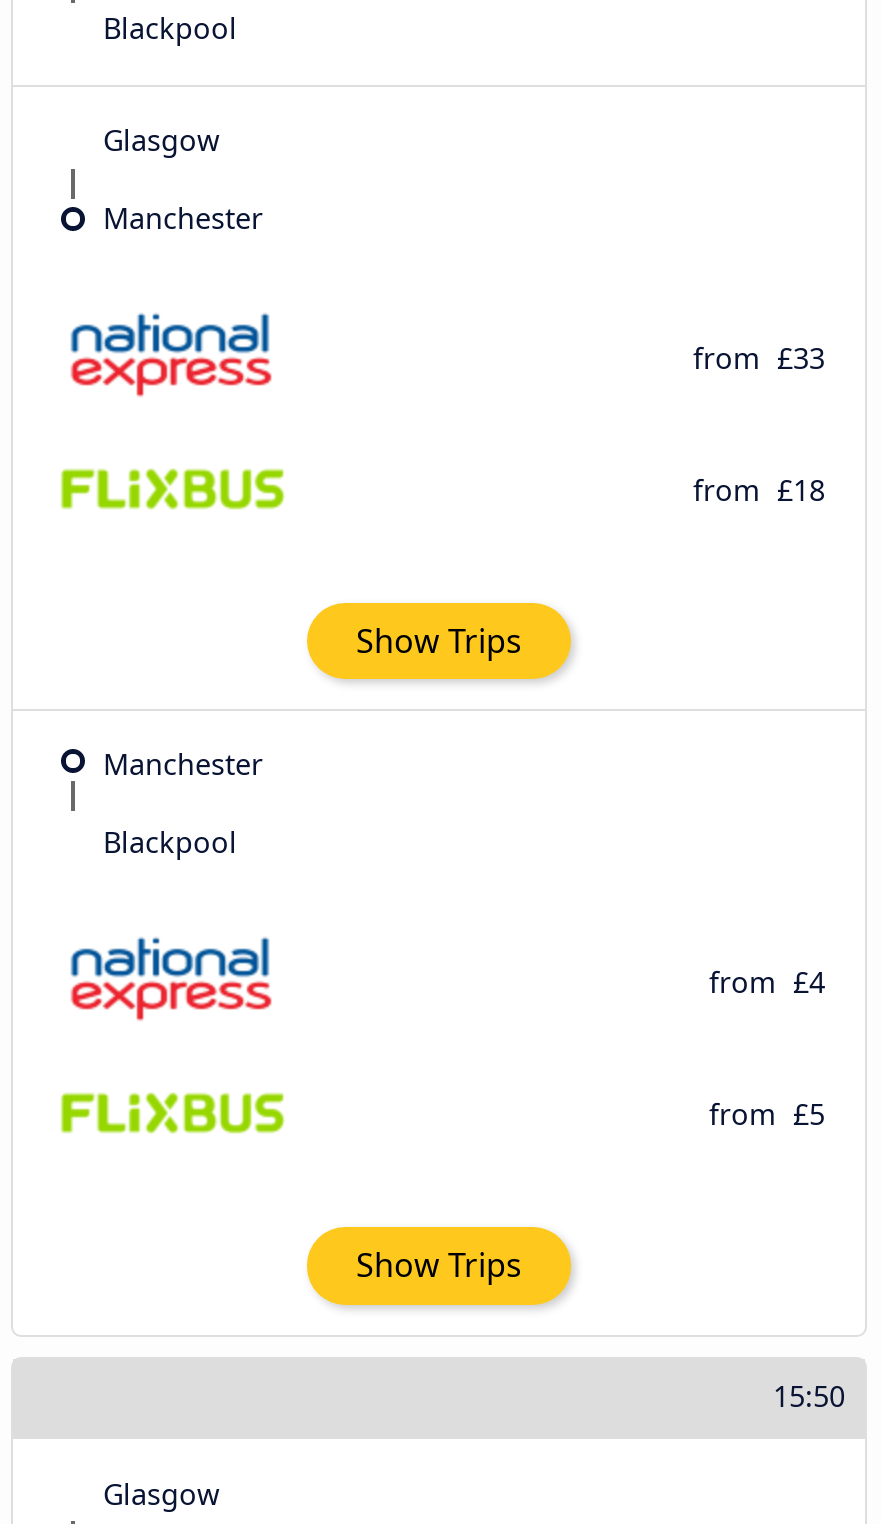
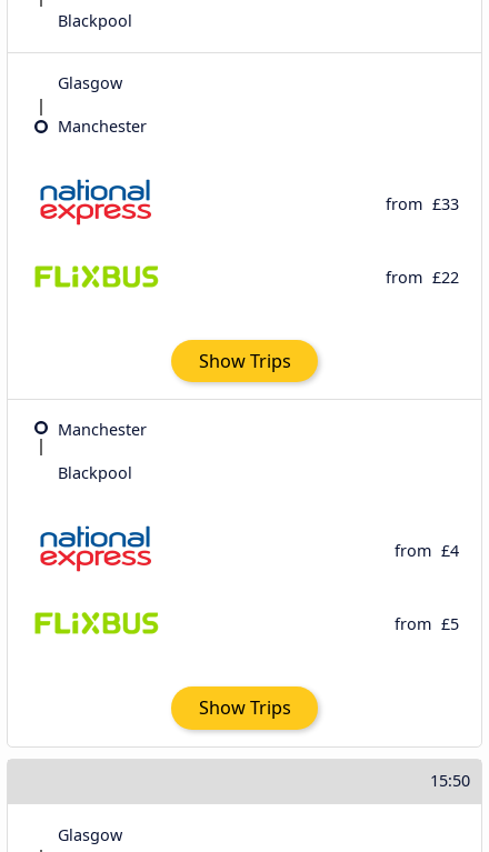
- from £18
+ from £22
